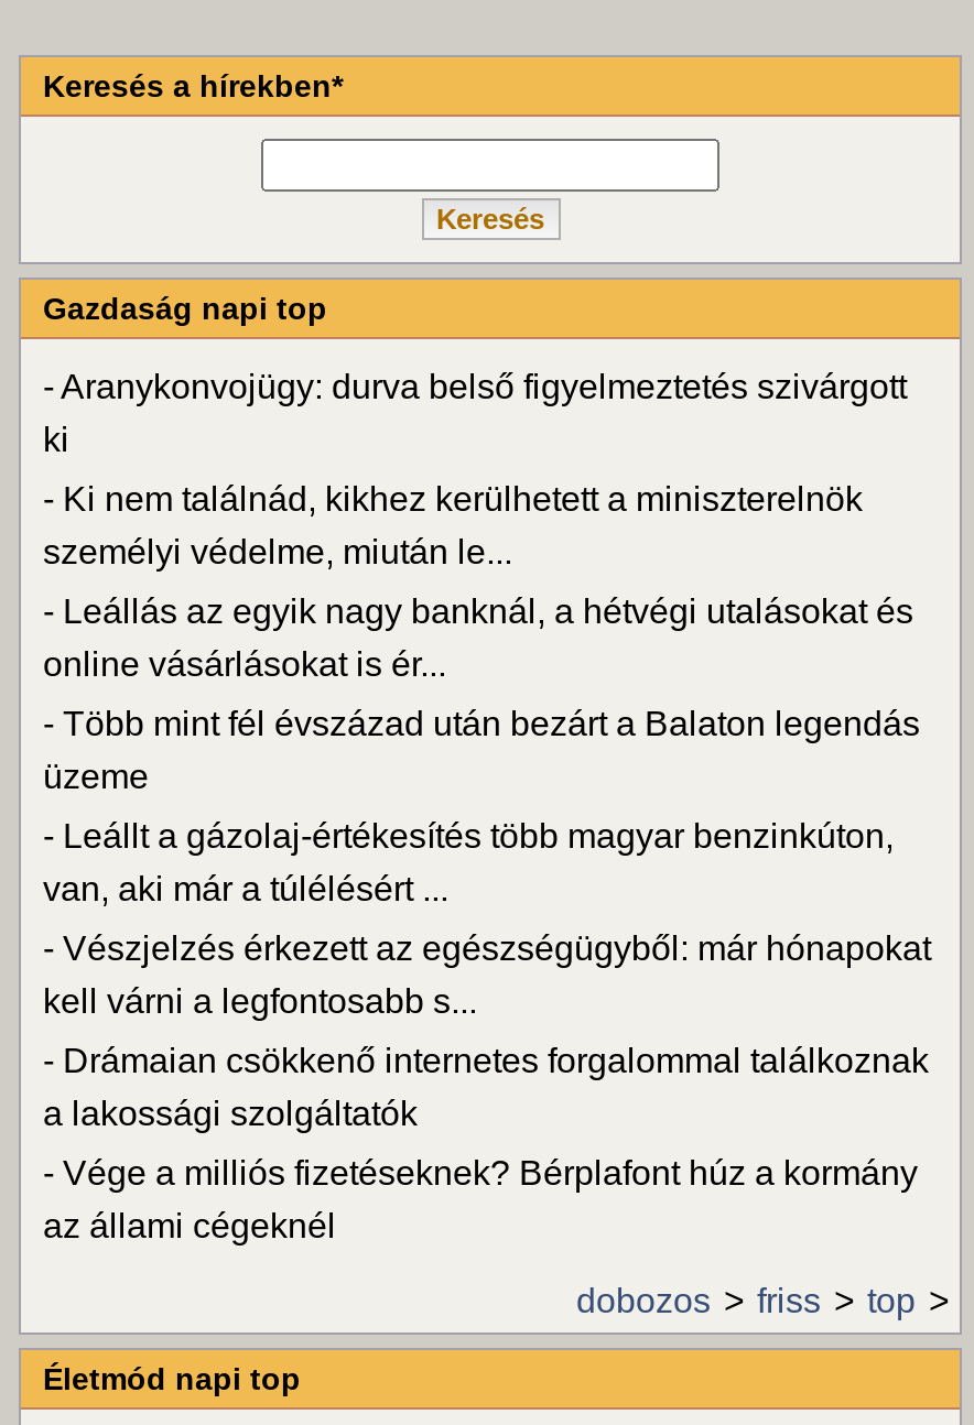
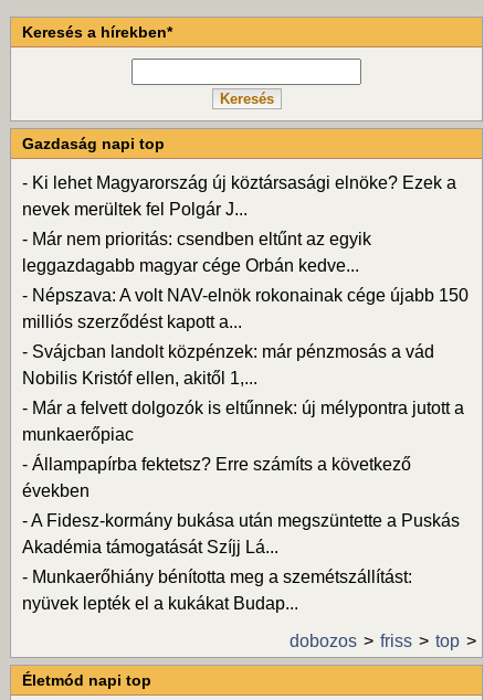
- - Aranykonvojügy: durva belső figyelmeztetés szivárgott
- ki
+ - Ki lehet Magyarország új köztársasági elnöke? Ezek a
+ nevek merültek fel Polgár J...

- - Ki nem találnád, kikhez kerülhetett a miniszterelnök
- személyi védelme, miután le...
+ - Már nem prioritás: csendben eltűnt az egyik
+ leggazdagabb magyar cége Orbán kedve...

- - Leállás az egyik nagy banknál, a hétvégi utalásokat és
- online vásárlásokat is ér...
+ - Népszava: A volt NAV-elnök rokonainak cége újabb 150
+ milliós szerződést kapott a...

- - Több mint fél évszázad után bezárt a Balaton legendás
- üzeme
+ - Svájcban landolt közpénzek: már pénzmosás a vád
+ Nobilis Kristóf ellen, akitől 1,...

- - Leállt a gázolaj-értékesítés több magyar benzinkúton,
- van, aki már a túlélésért ...
+ - Már a felvett dolgozók is eltűnnek: új mélypontra jutott a
+ munkaerőpiac

- - Vészjelzés érkezett az egészségügyből: már hónapokat
- kell várni a legfontosabb s...
+ - Állampapírba fektetsz? Erre számíts a következő
+ években

- - Drámaian csökkenő internetes forgalommal találkoznak
- a lakossági szolgáltatók
+ - A Fidesz-kormány bukása után megszüntette a Puskás
+ Akadémia támogatását Szíjj Lá...

- - Vége a milliós fizetéseknek? Bérplafont húz a kormány
- az állami cégeknél
+ - Munkaerőhiány bénította meg a szemétszállítást:
+ nyüvek lepték el a kukákat Budap...
